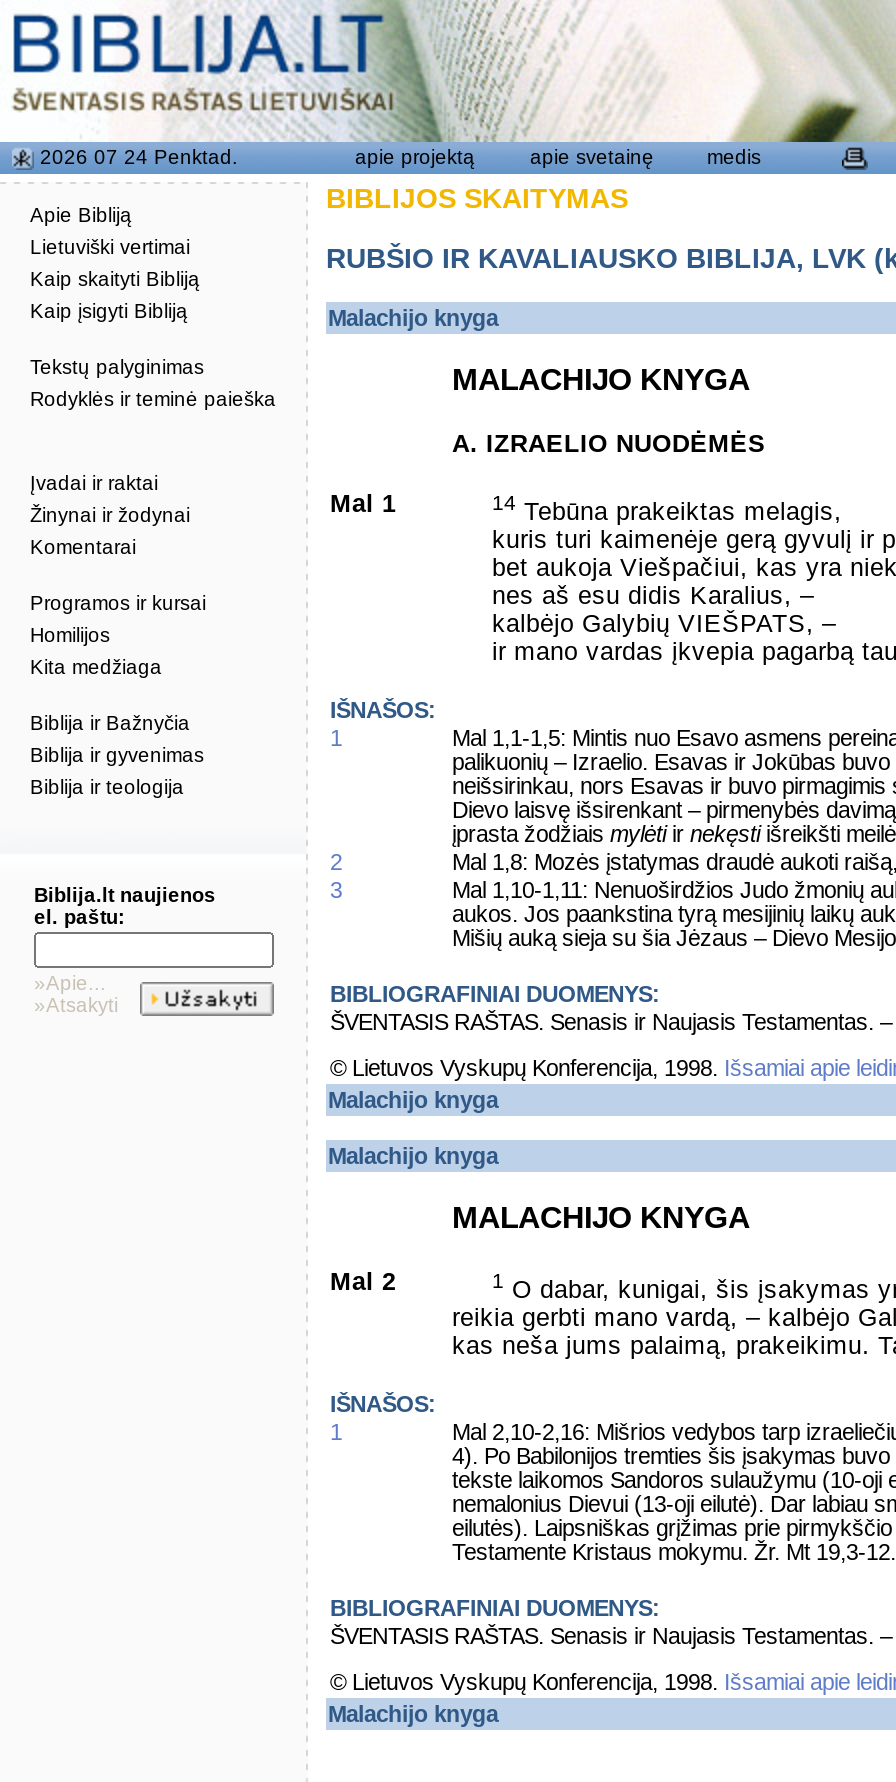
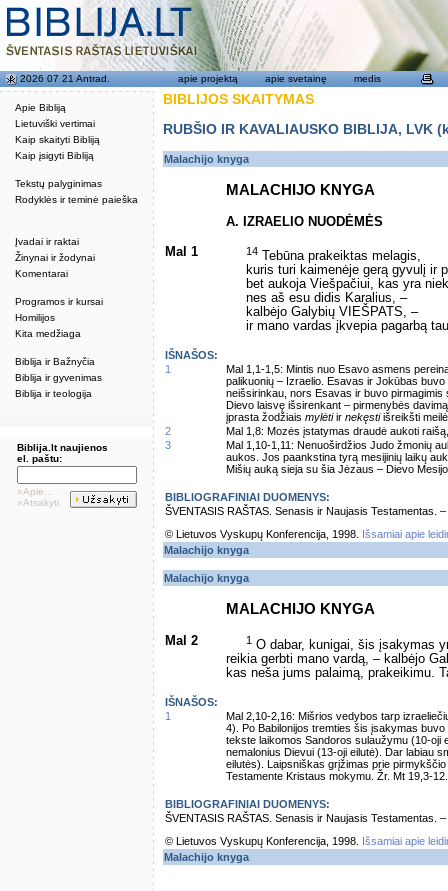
- 2026 07 24 Penktad.
+ 2026 07 21 Antrad.
